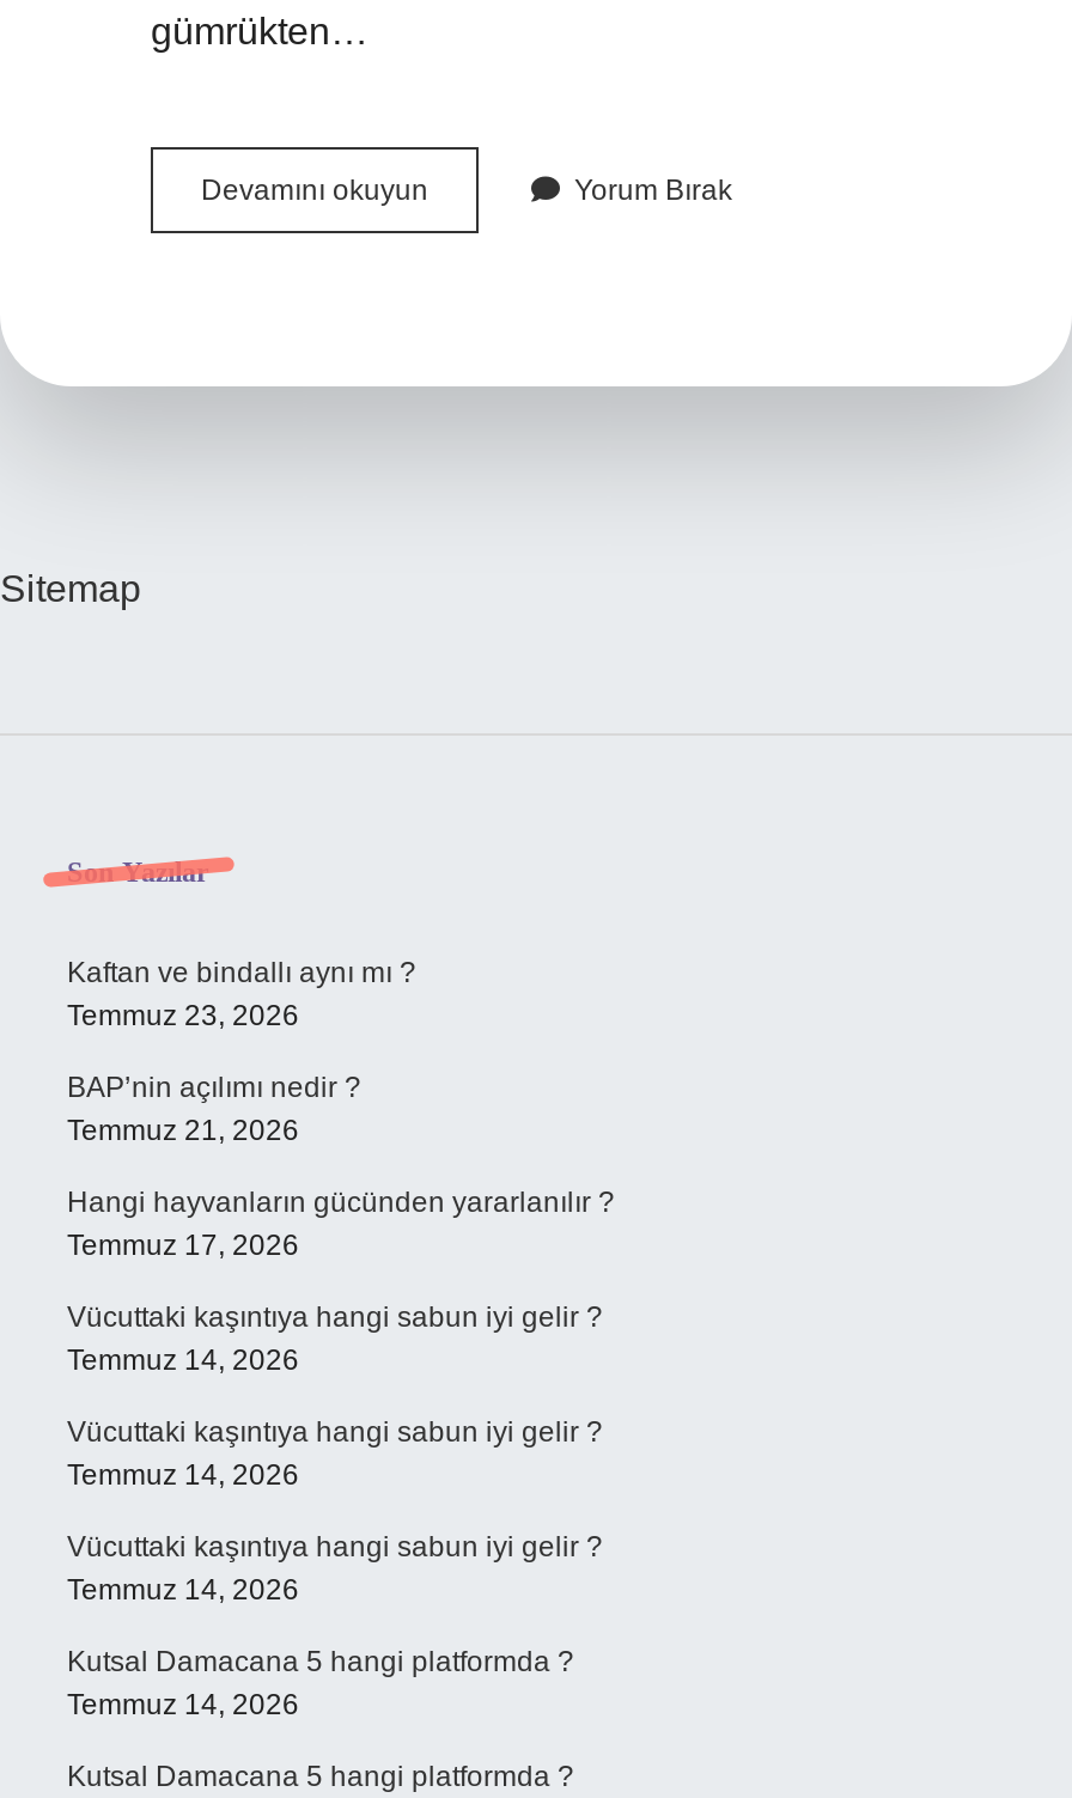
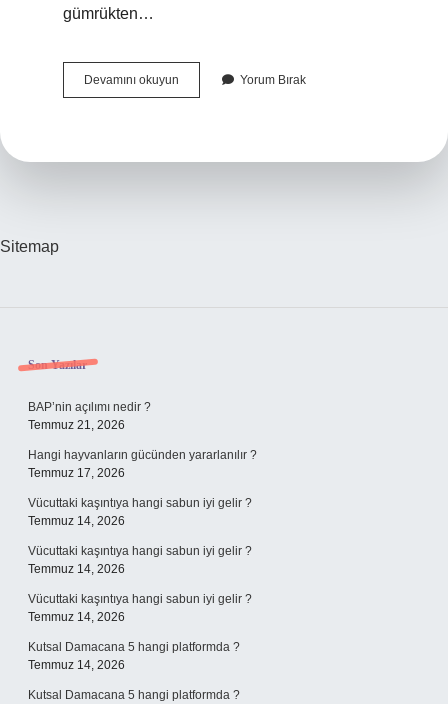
- Kaftan ve bindallı aynı mı ?
- Temmuz 23, 2026
